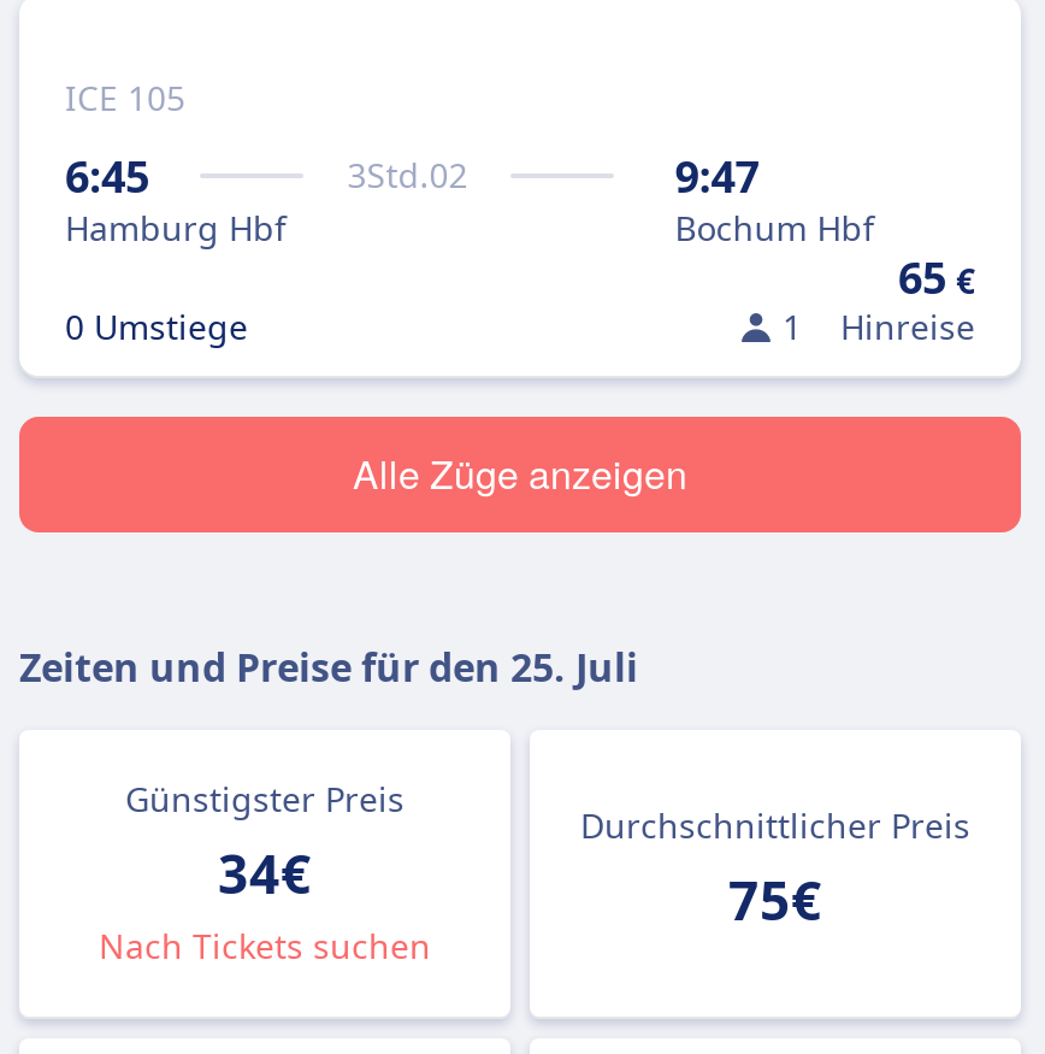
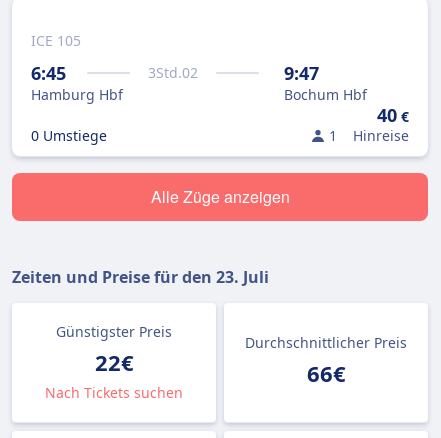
- 65 €
+ 40 €

- Zeiten und Preise für den 25. Juli
+ Zeiten und Preise für den 23. Juli

- 34€
+ 22€

- 75€
+ 66€
